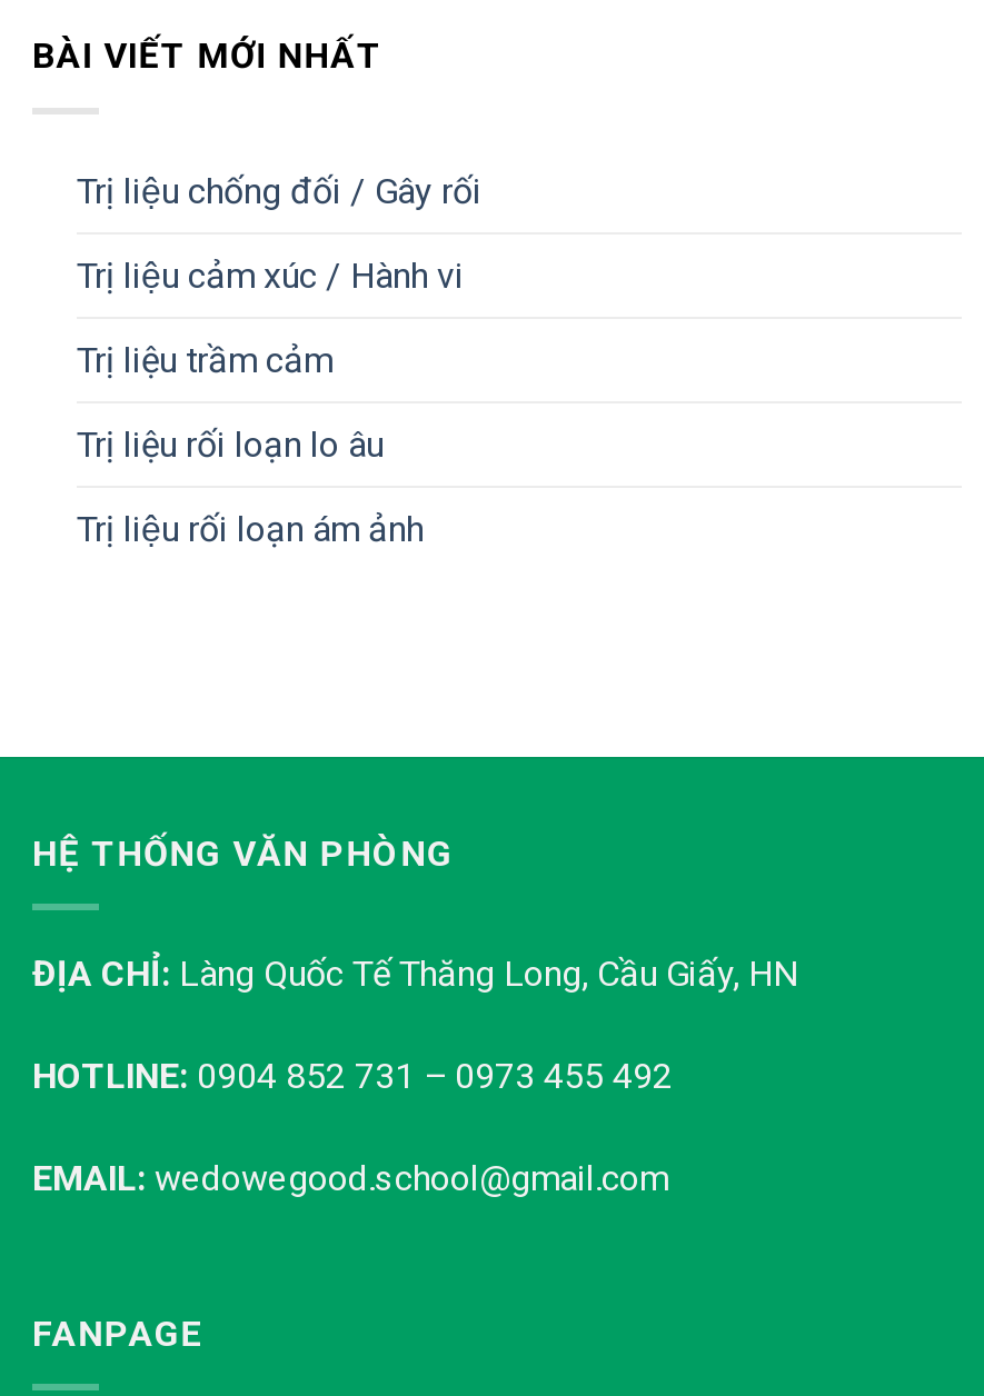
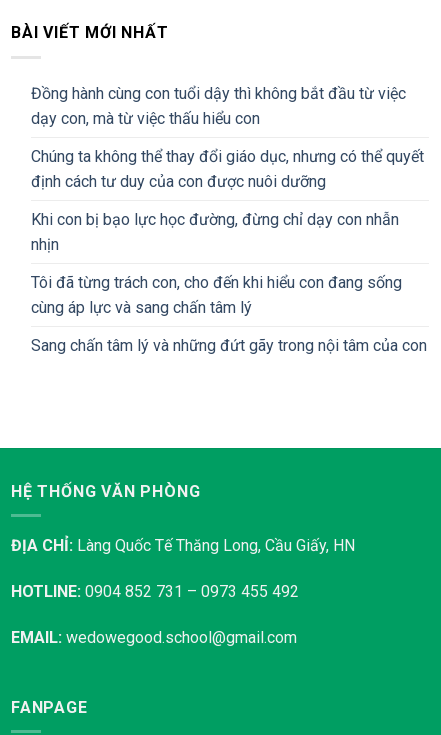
- Trị liệu chống đối / Gây rối
+ Đồng hành cùng con tuổi dậy thì không bắt đầu từ việc
+ dạy con, mà từ việc thấu hiểu con

- Trị liệu cảm xúc / Hành vi
+ Chúng ta không thể thay đổi giáo dục, nhưng có thể quyết
+ định cách tư duy của con được nuôi dưỡng

- Trị liệu trầm cảm
+ Khi con bị bạo lực học đường, đừng chỉ dạy con nhẫn
+ nhịn

- Trị liệu rối loạn lo âu
+ Tôi đã từng trách con, cho đến khi hiểu con đang sống
+ cùng áp lực và sang chấn tâm lý

- Trị liệu rối loạn ám ảnh
+ Sang chấn tâm lý và những đứt gãy trong nội tâm của con
